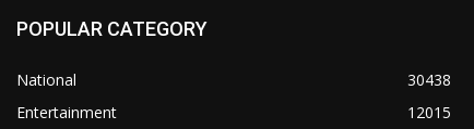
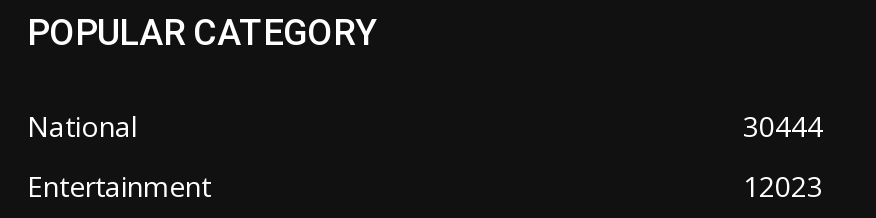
- 30438
+ 30444

- 12015
+ 12023
